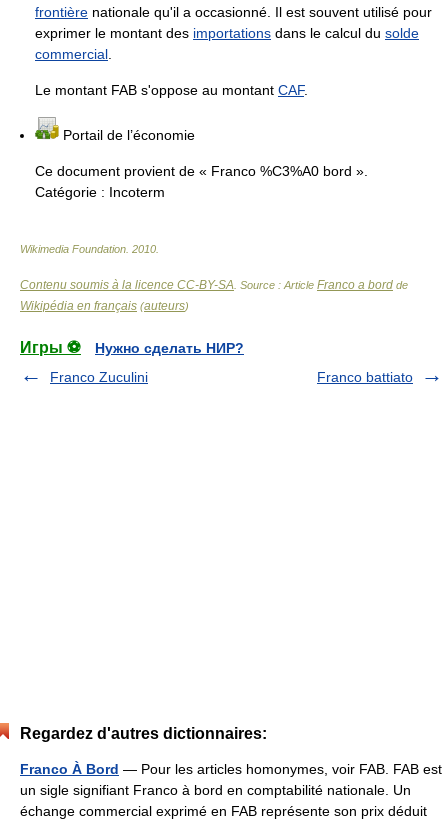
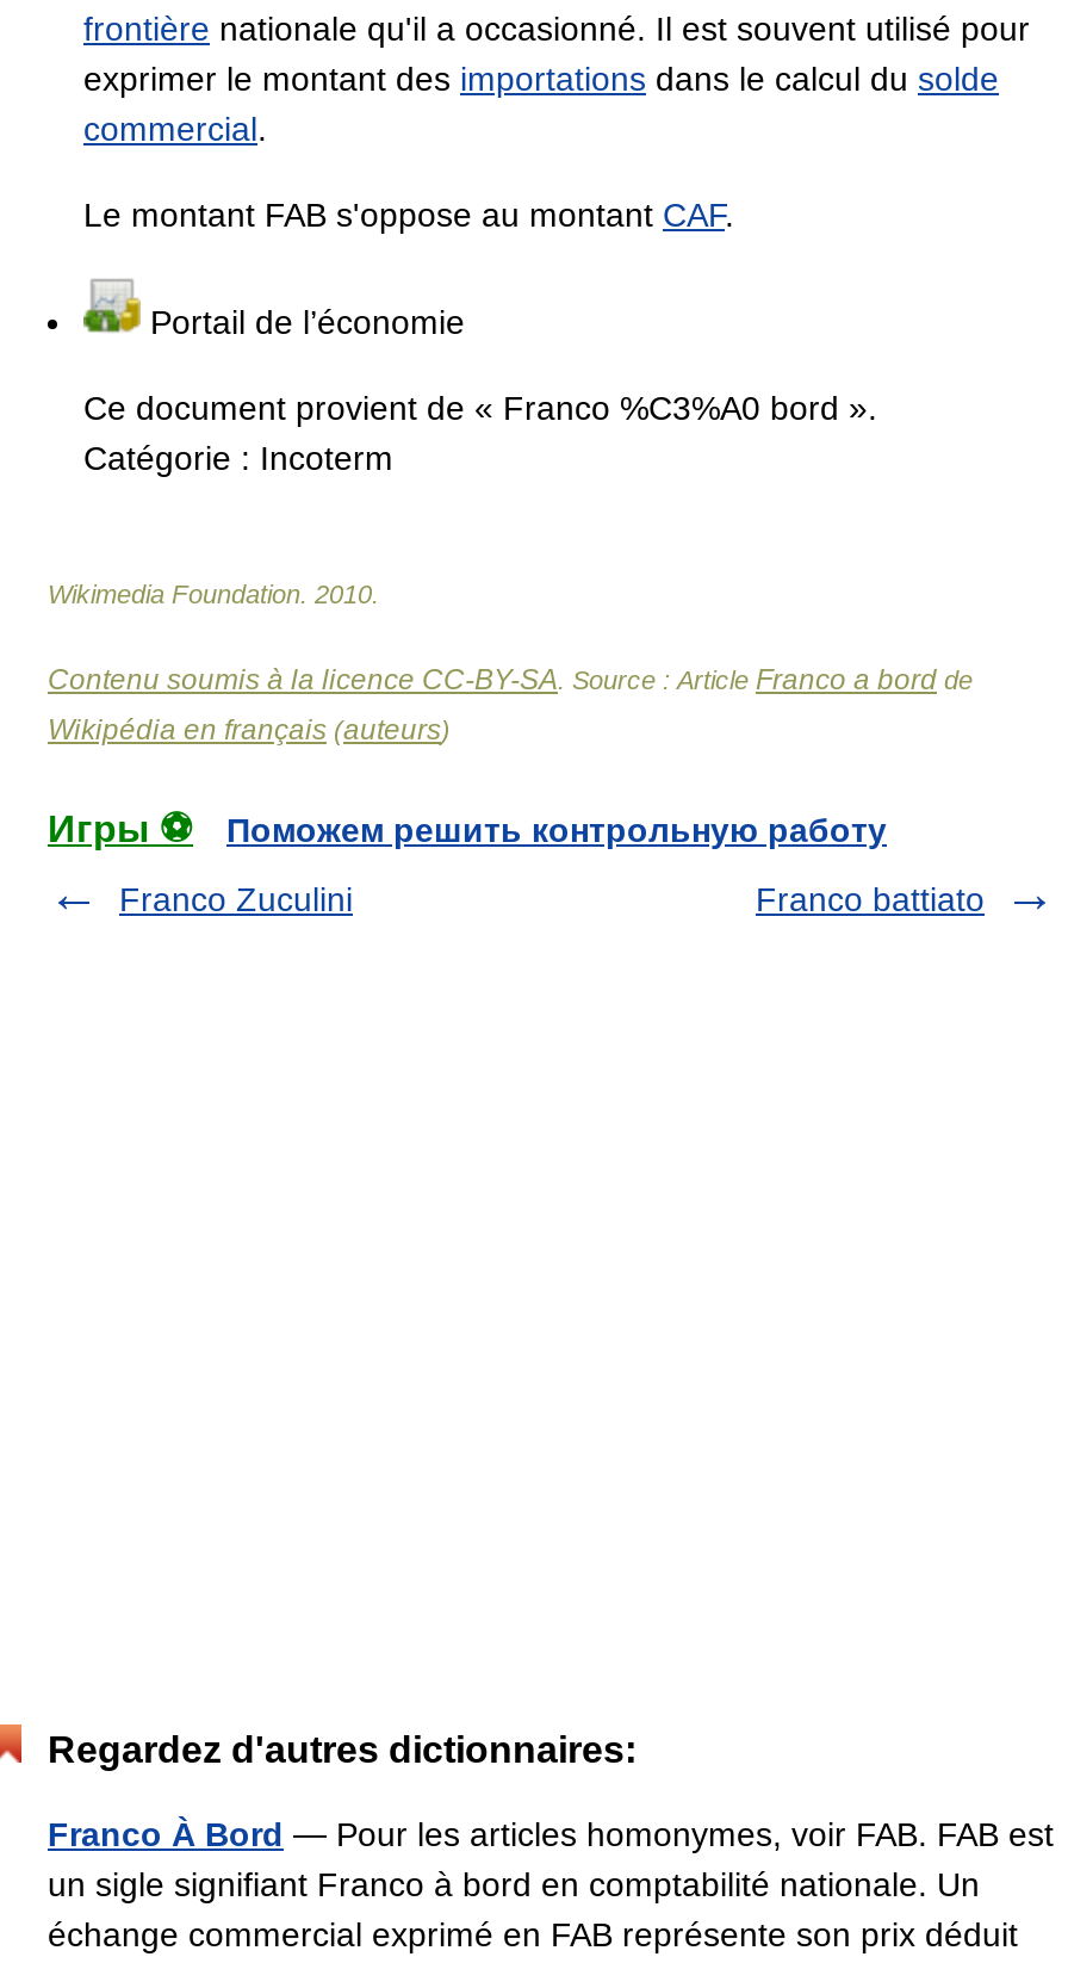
- Нужно сделать НИР?
+ Поможем решить контрольную работу
